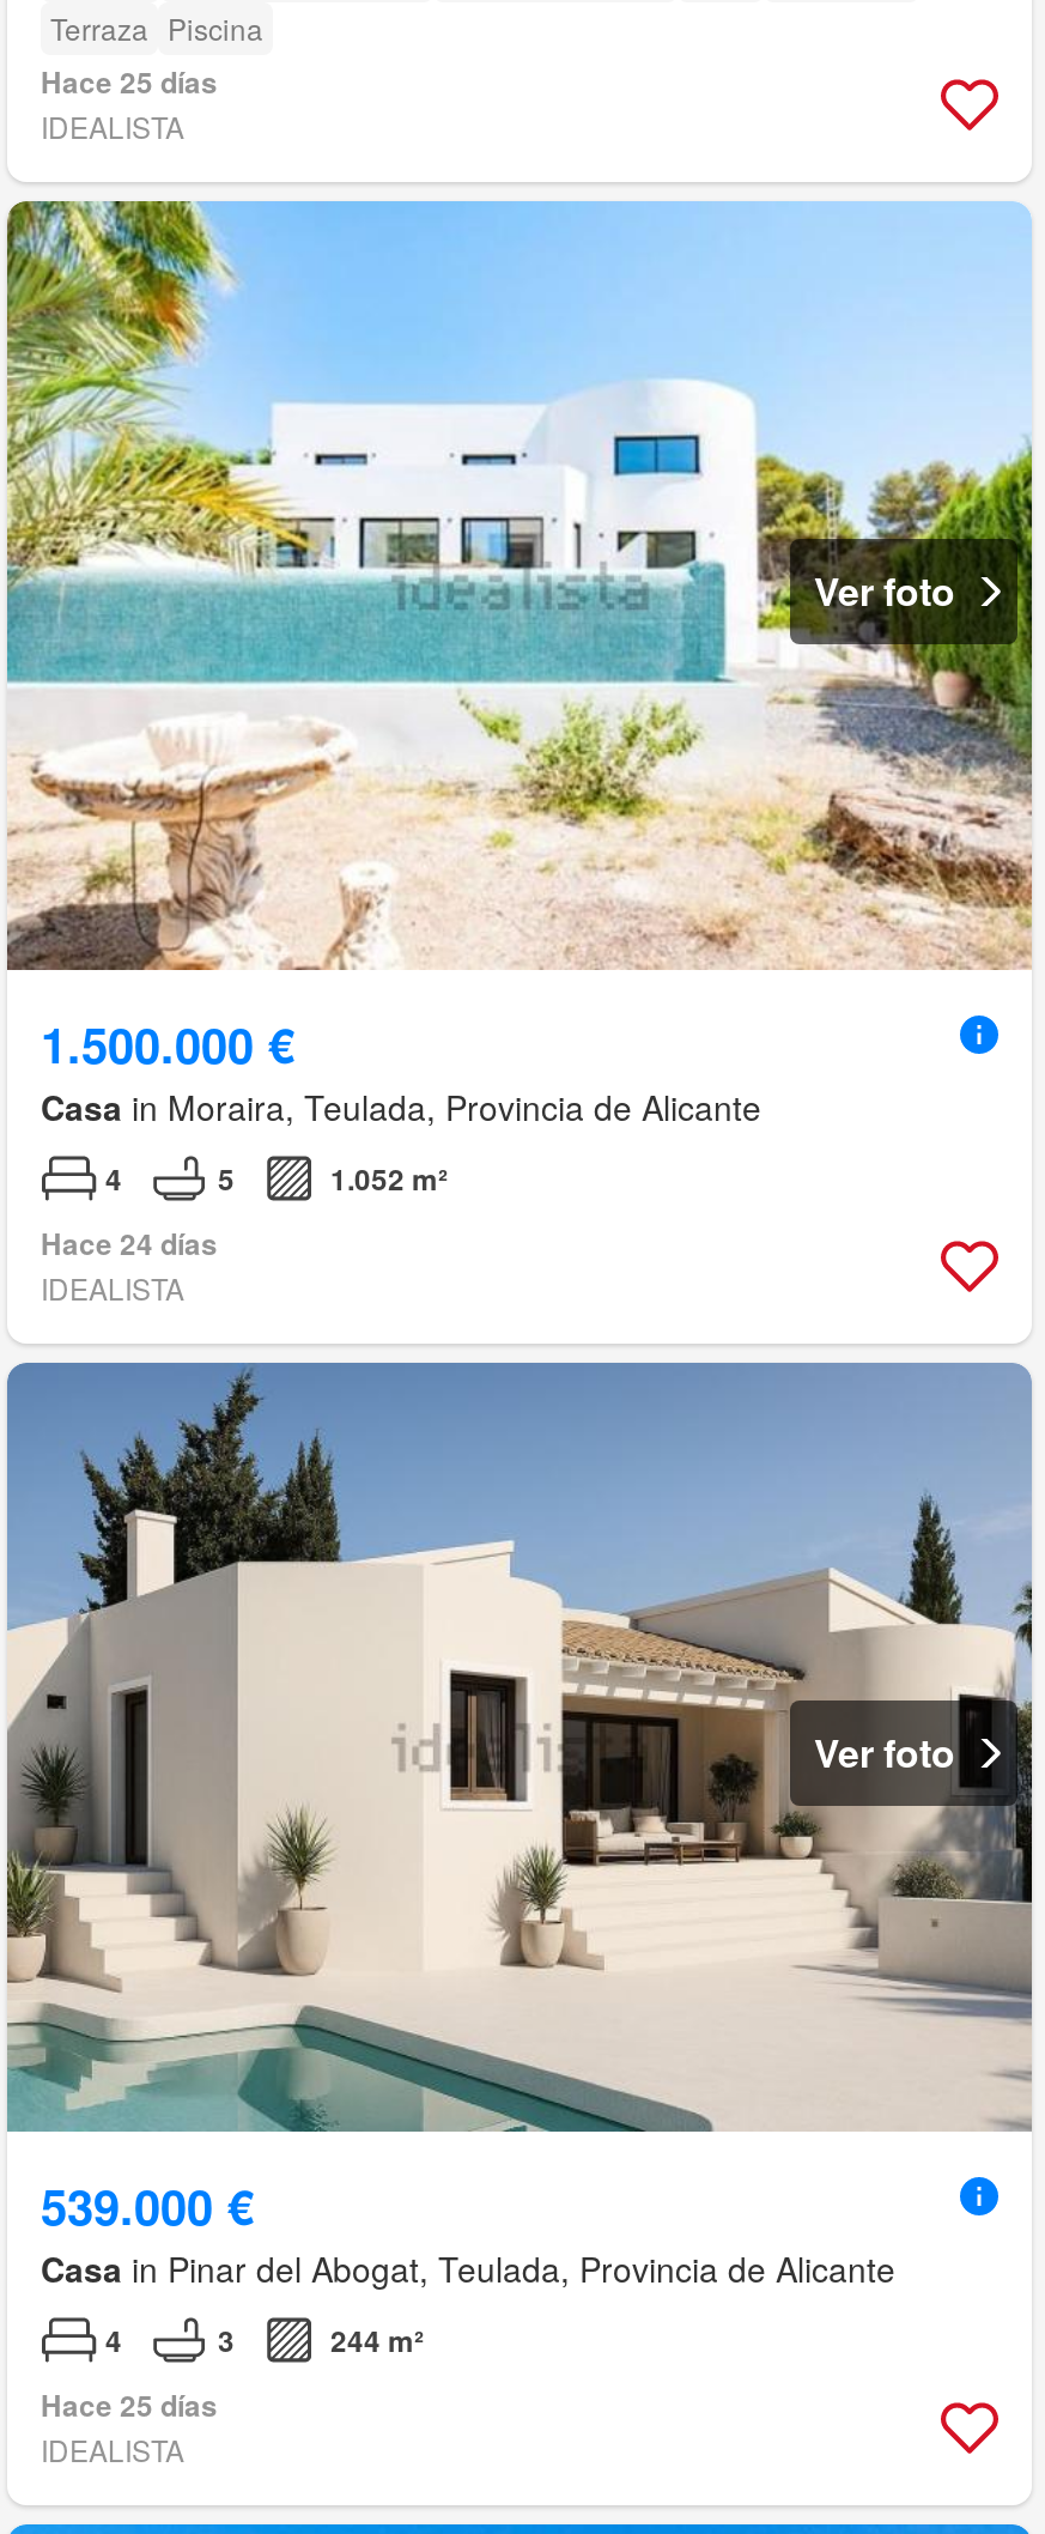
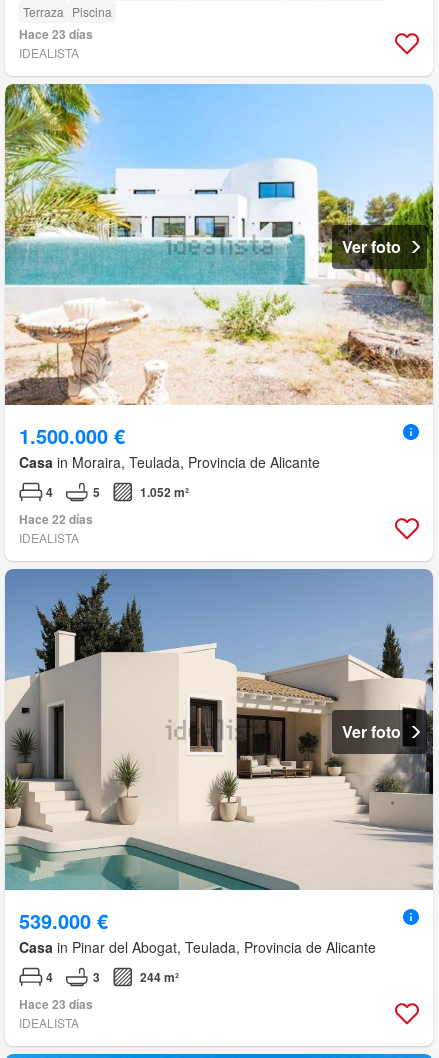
- Hace 25 días
+ Hace 23 días

- Hace 24 días
+ Hace 22 días

- Hace 25 días
+ Hace 23 días
